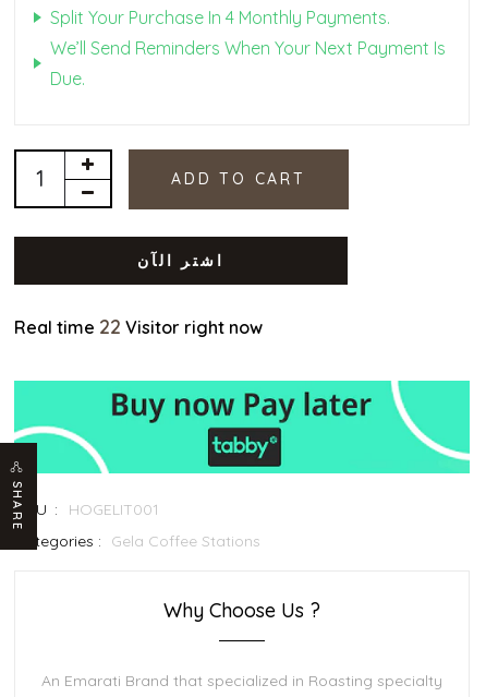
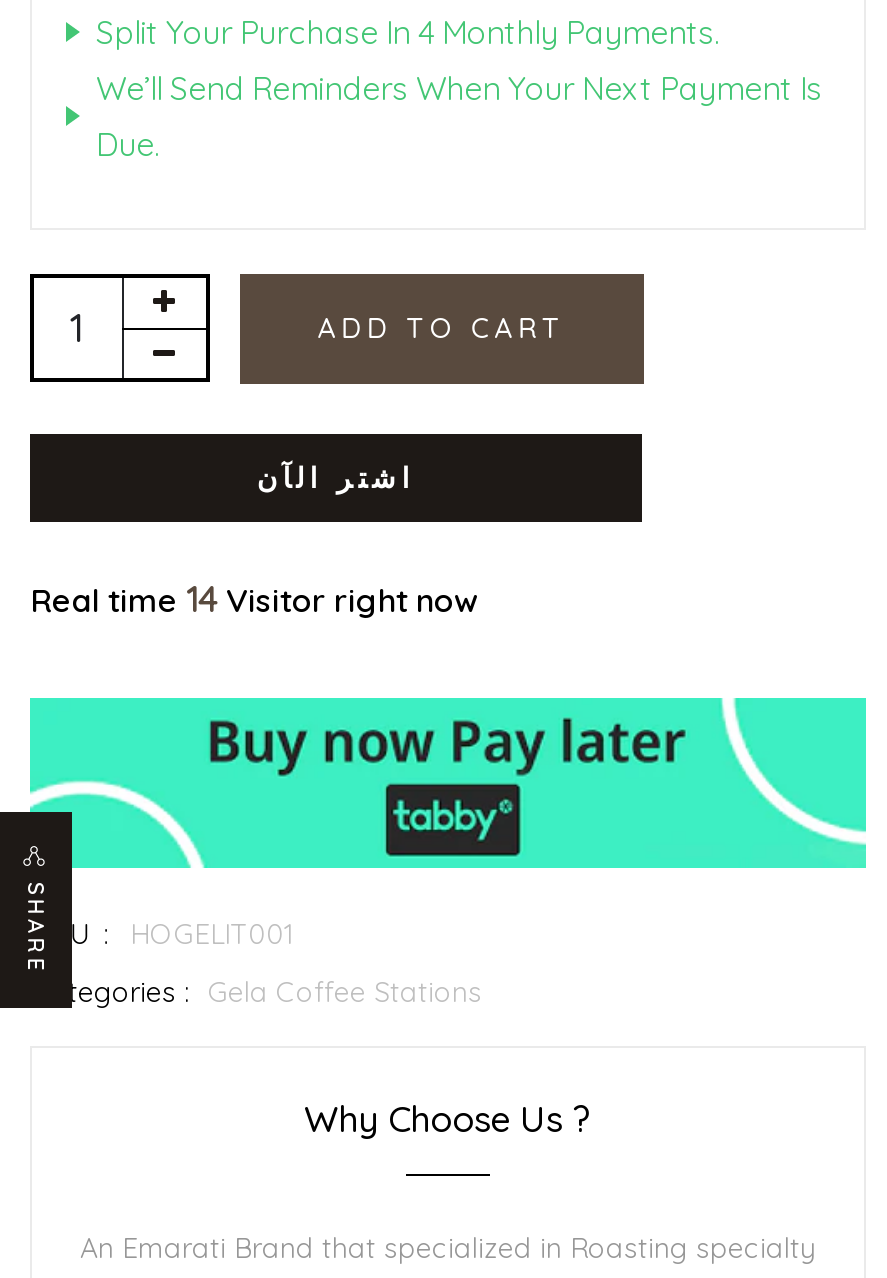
- Real time 22 Visitor right now
+ Real time 14 Visitor right now
